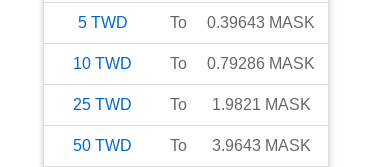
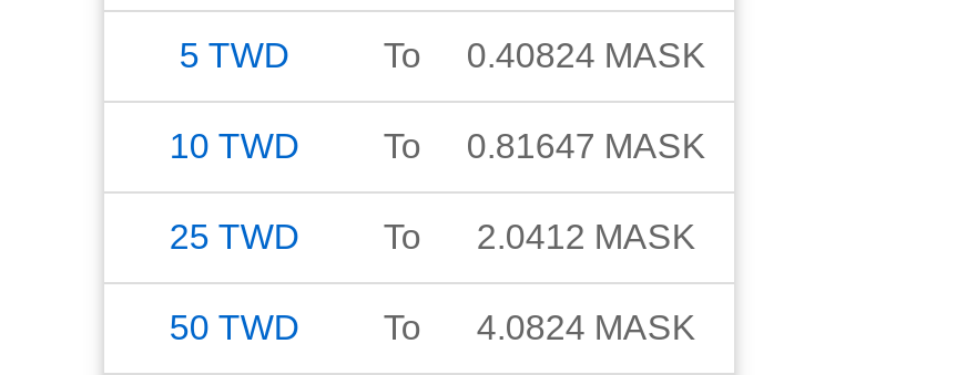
- To 0.39643 MASK
+ To 0.40824 MASK

- To 0.79286 MASK
+ To 0.81647 MASK

- To 1.9821 MASK
+ To 2.0412 MASK

- To 3.9643 MASK
+ To 4.0824 MASK
